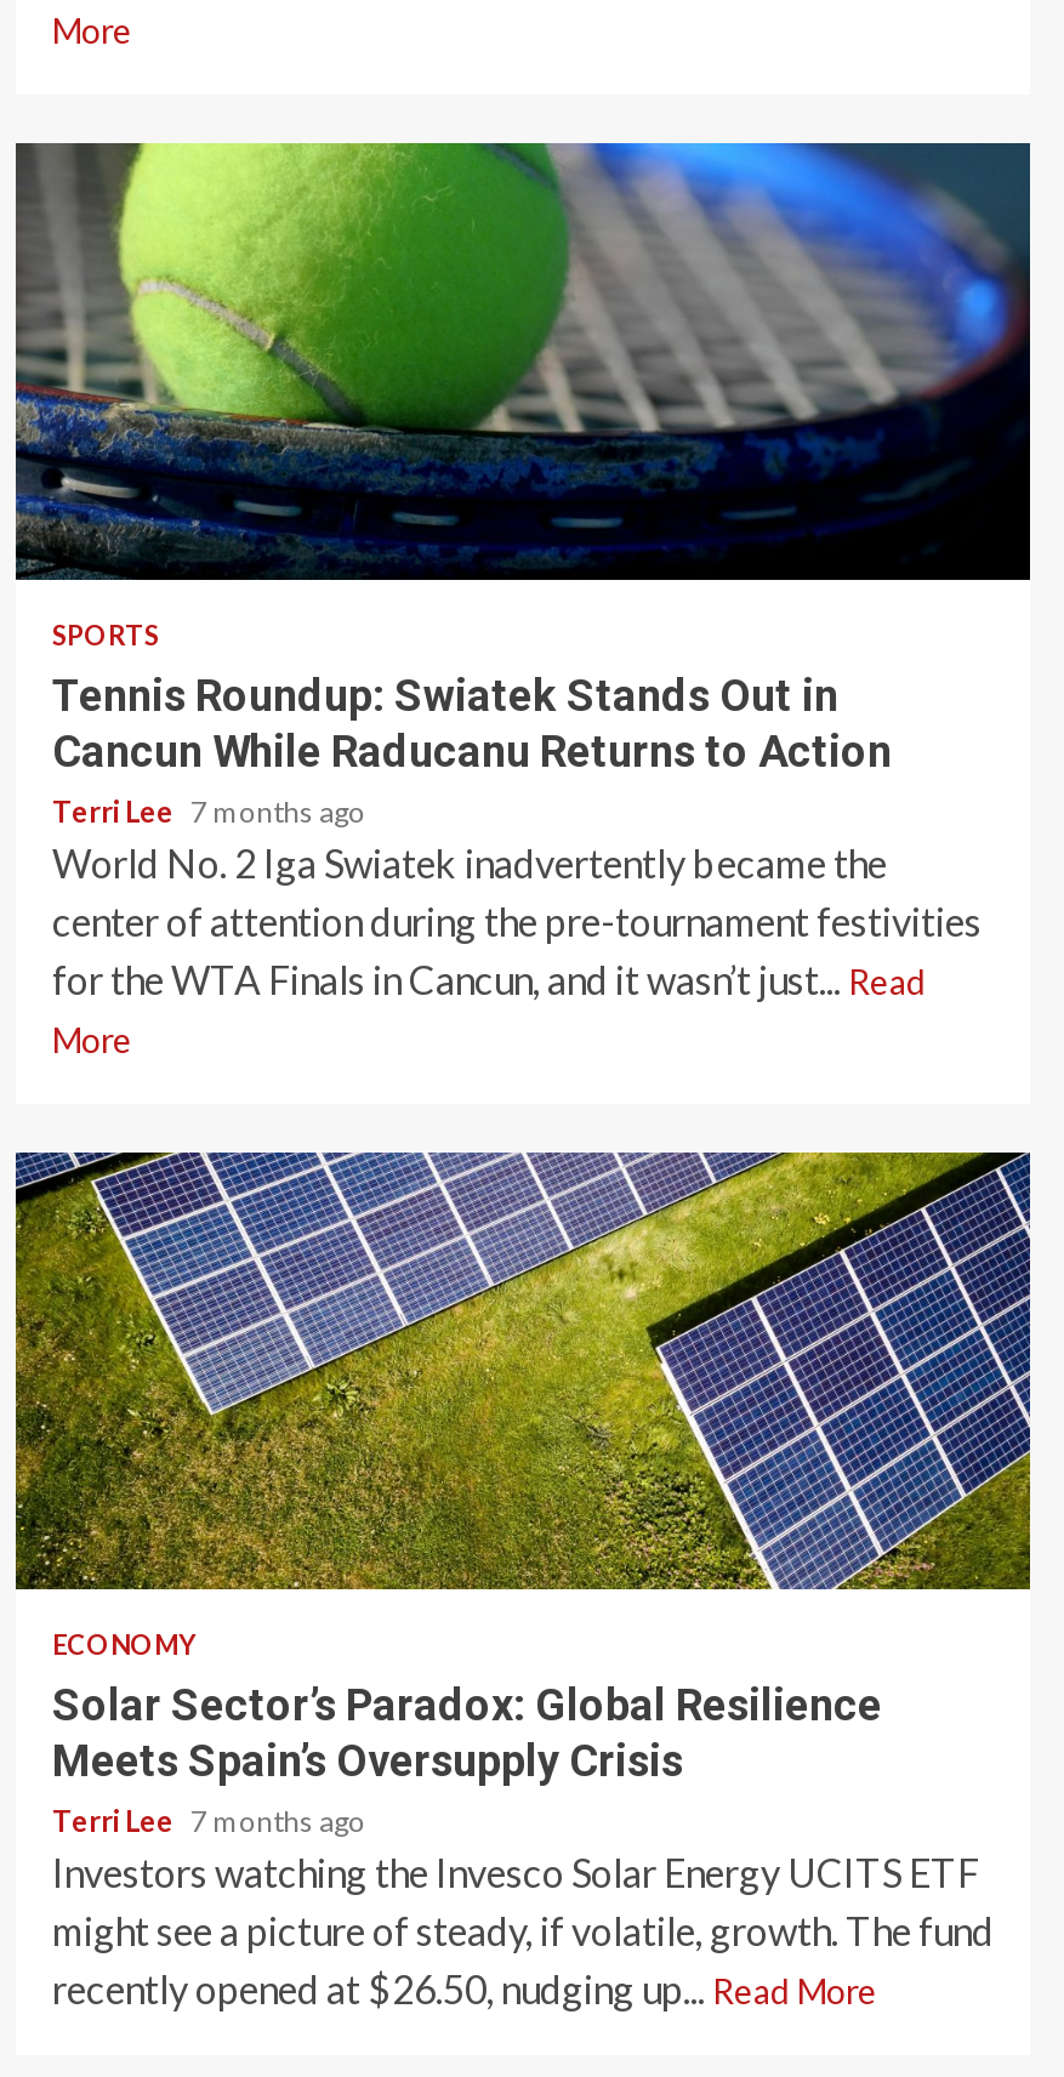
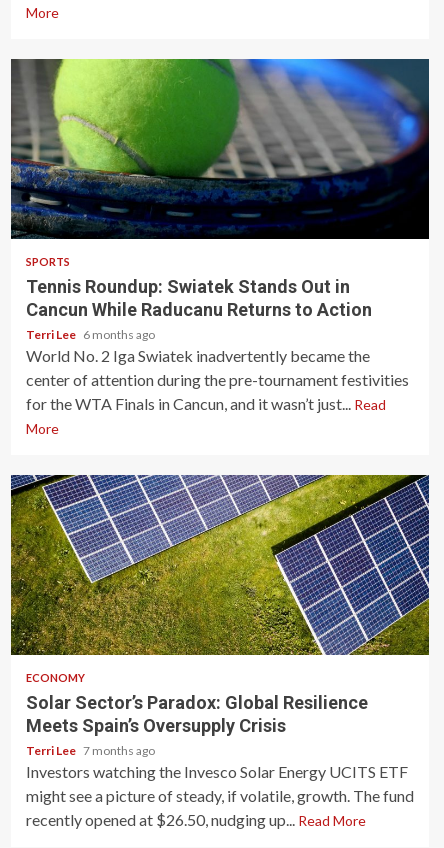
- Terri Lee 7 months ago
+ Terri Lee 6 months ago
